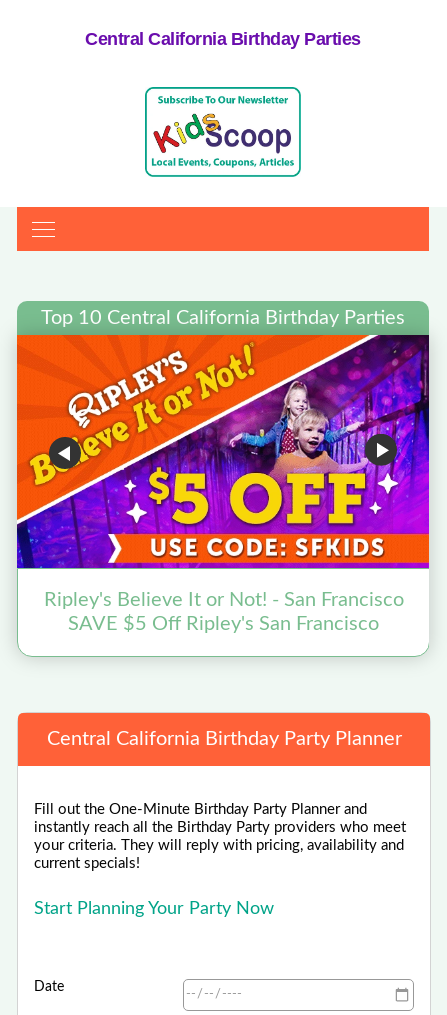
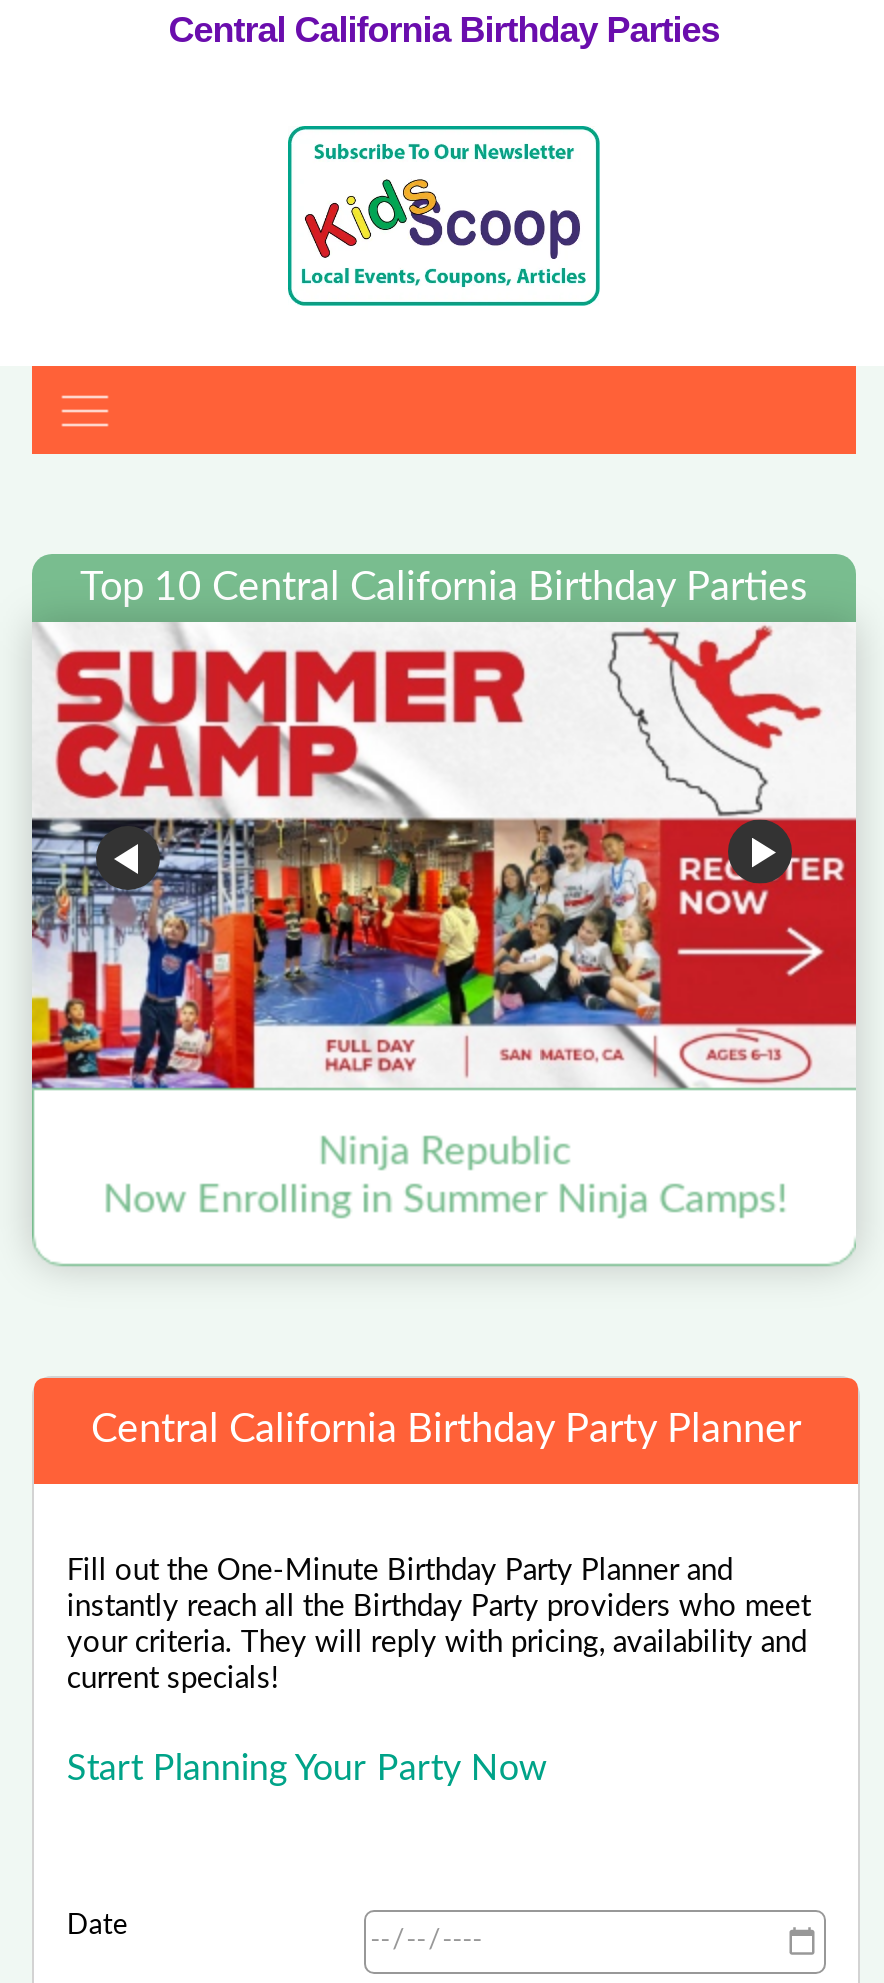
- [image]
- Ripley's Believe It or Not! - San Francisco
- SAVE $5 Off Ripley's San Francisco
+ [image]
+ Ninja Republic
+ Now Enrolling in Summer Ninja Camps!
